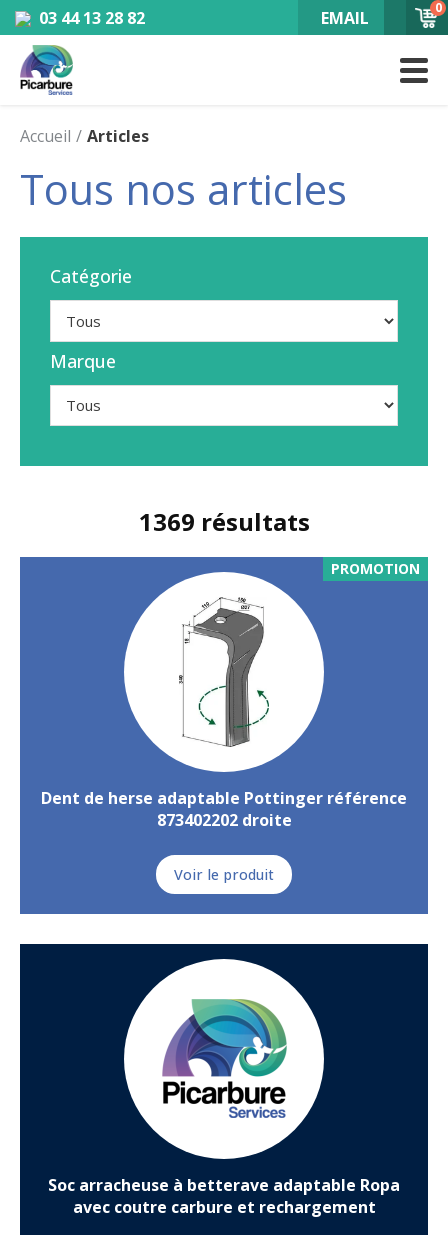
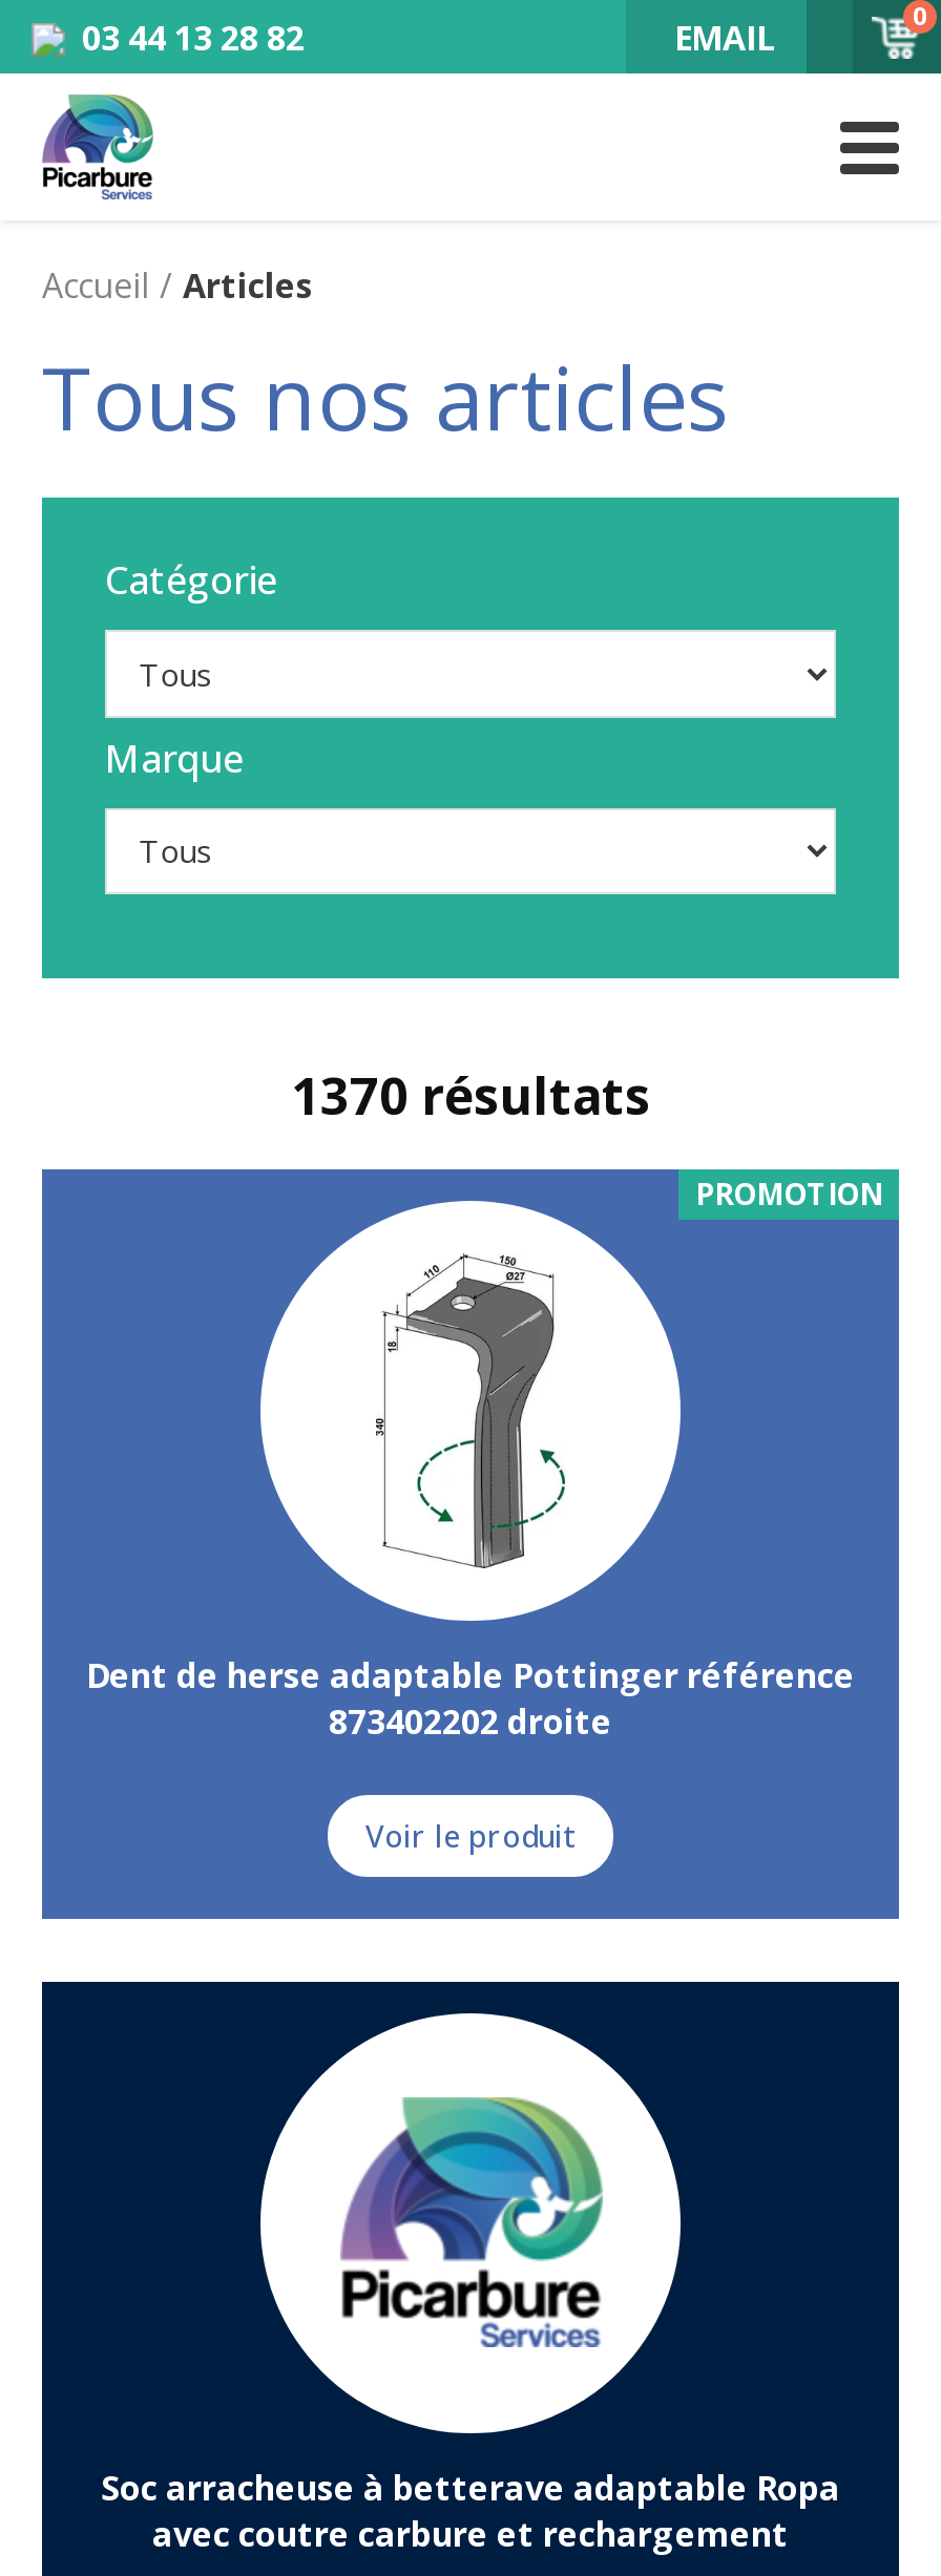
- 1369 résultats
+ 1370 résultats
